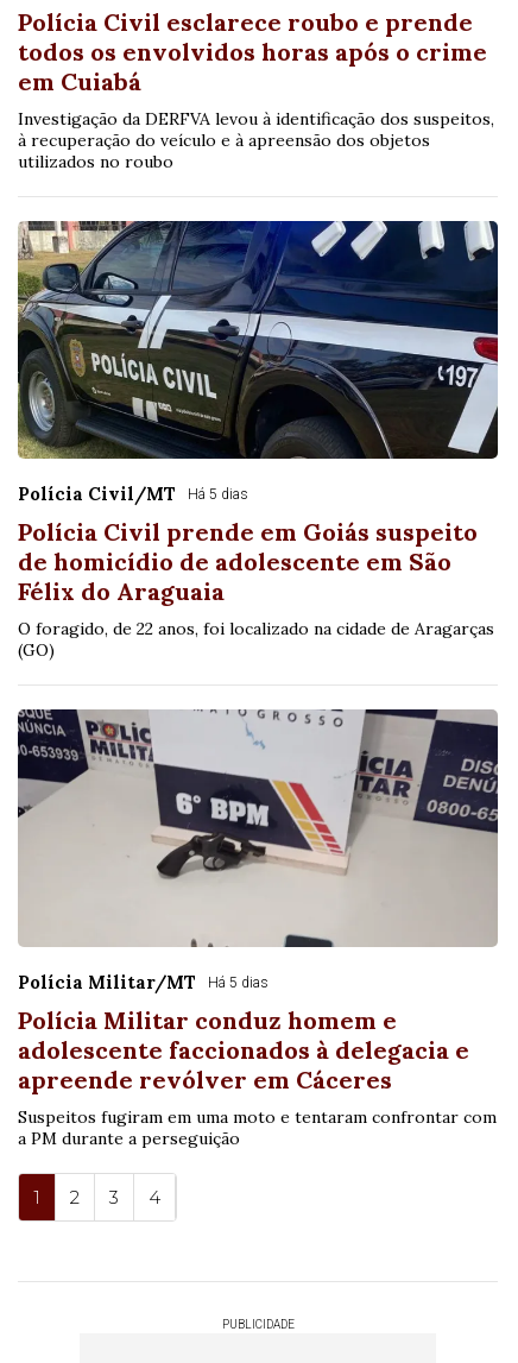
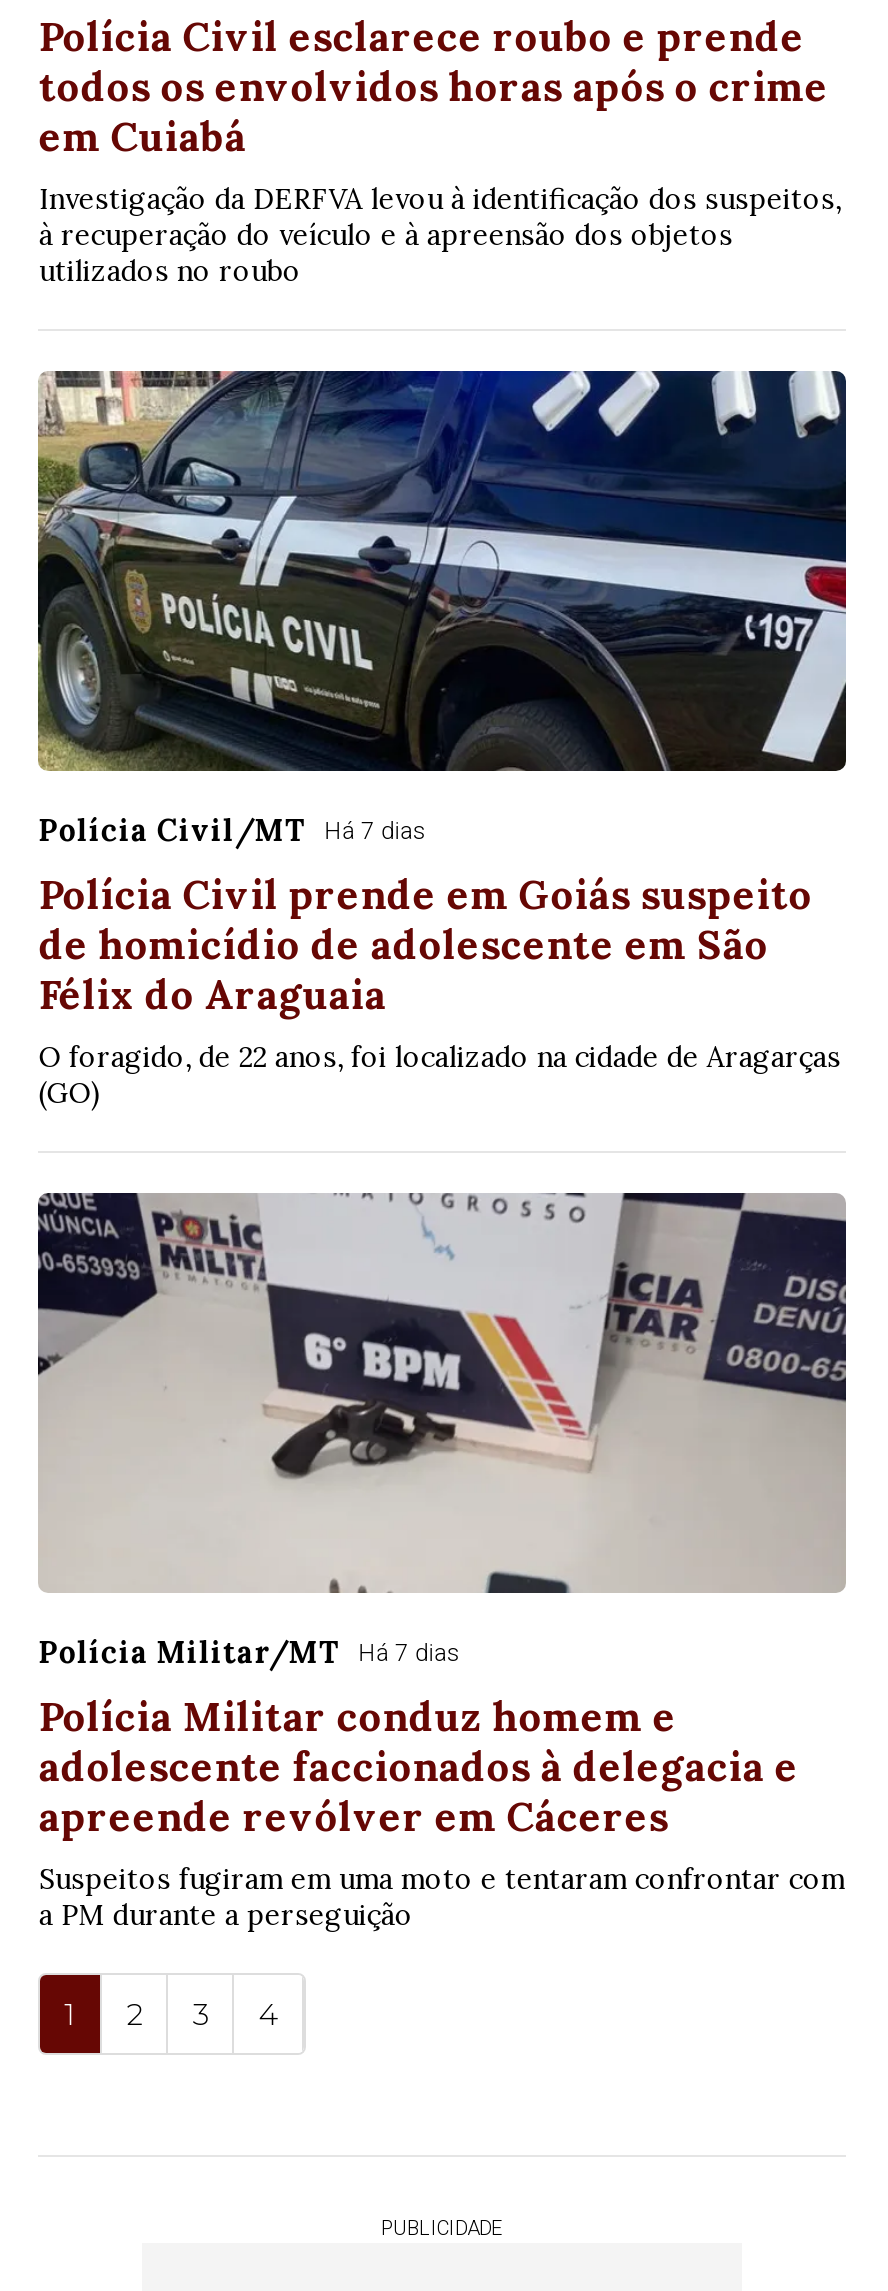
- Polícia Civil/MT Há 5 dias
+ Polícia Civil/MT Há 7 dias

- Polícia Militar/MT Há 5 dias
+ Polícia Militar/MT Há 7 dias
